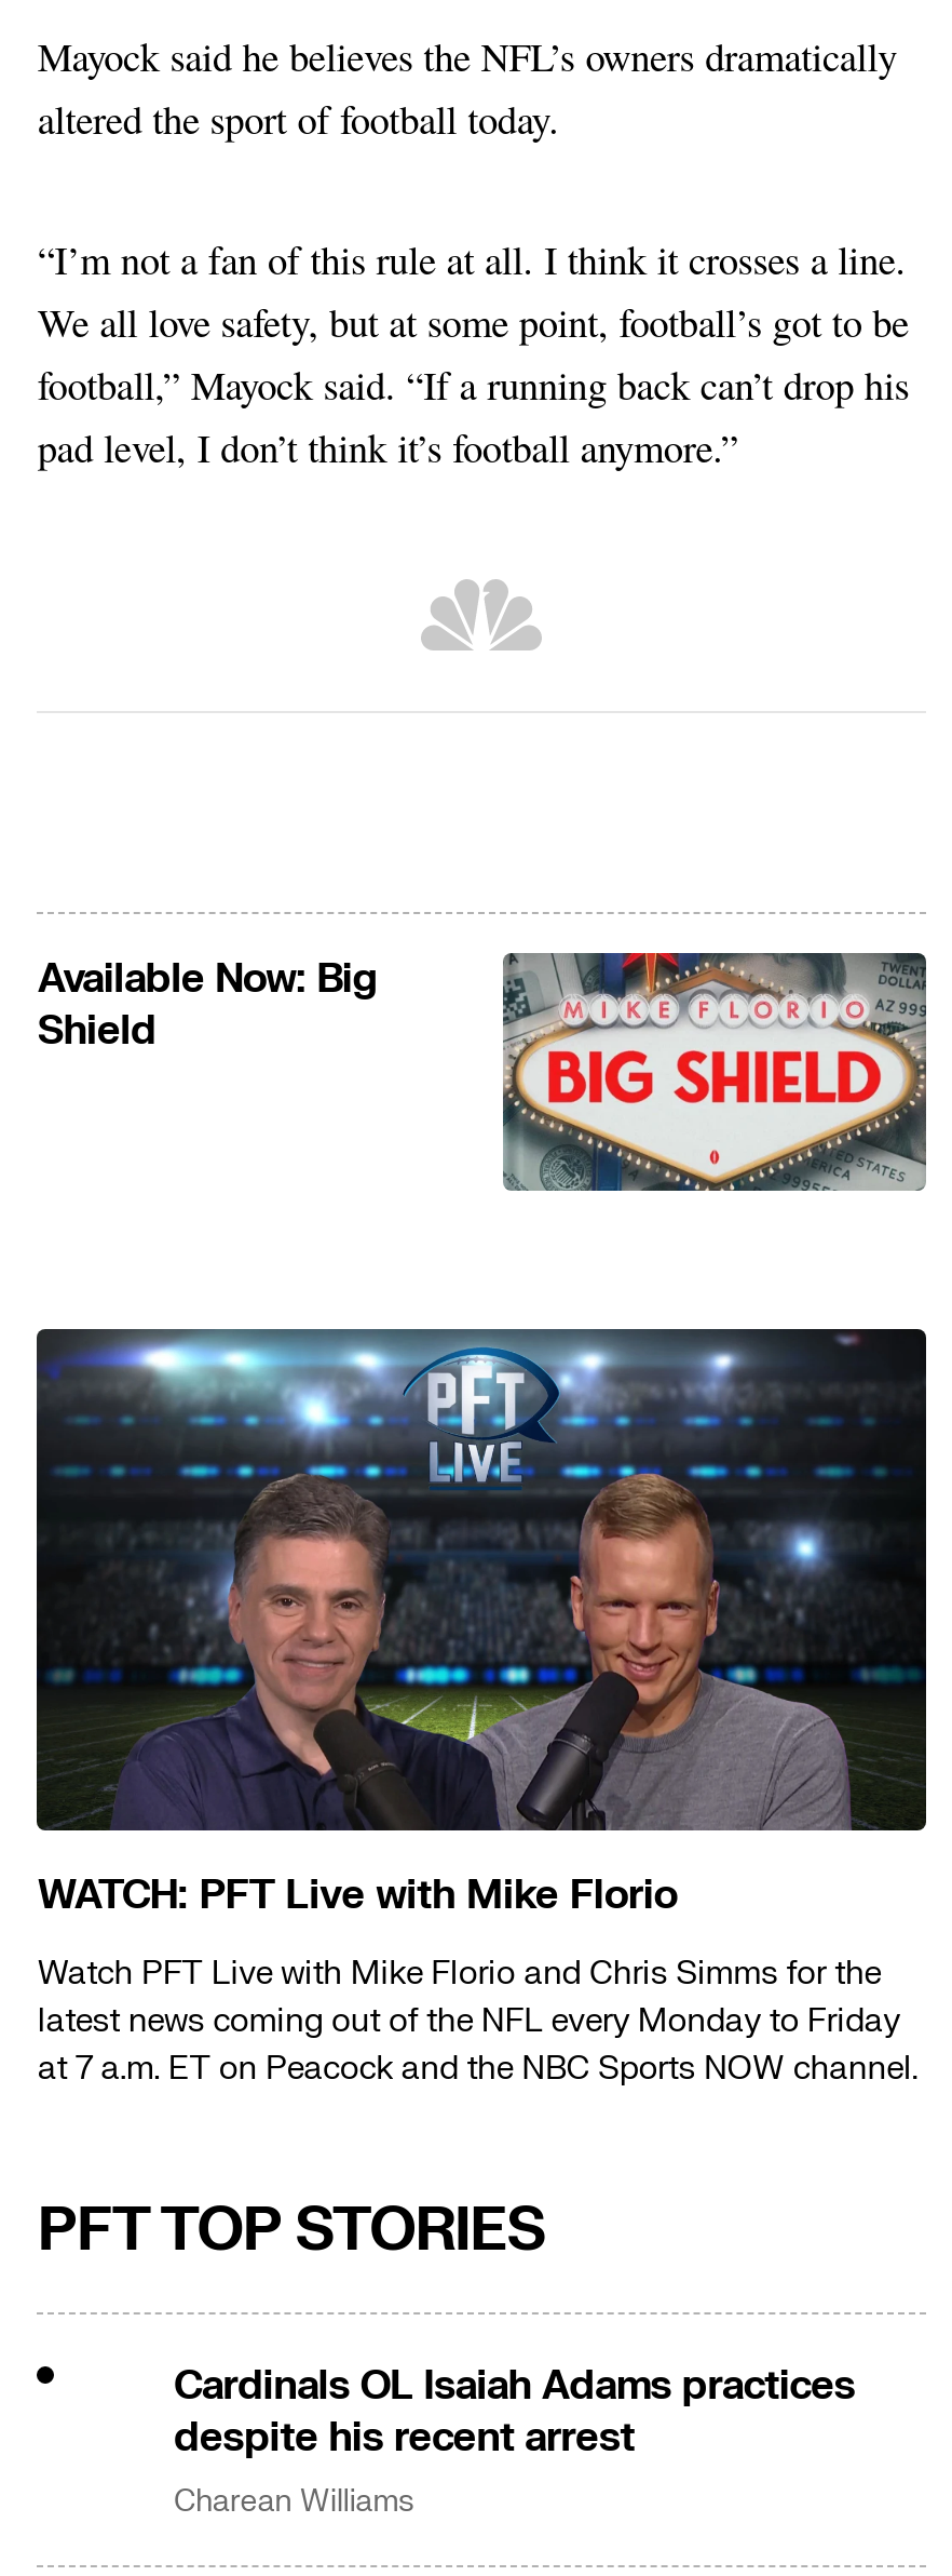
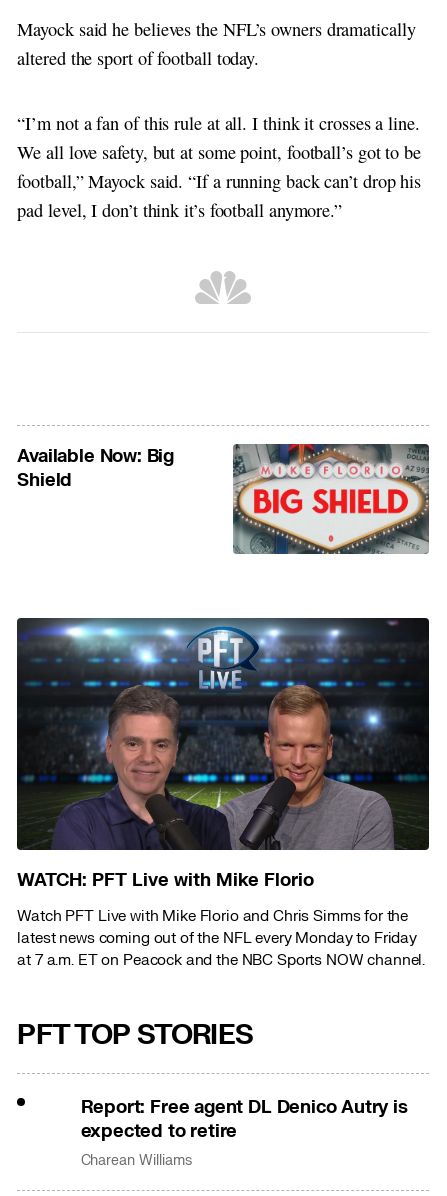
- Cardinals OL Isaiah Adams practices
- despite his recent arrest
+ Report: Free agent DL Denico Autry is
+ expected to retire
